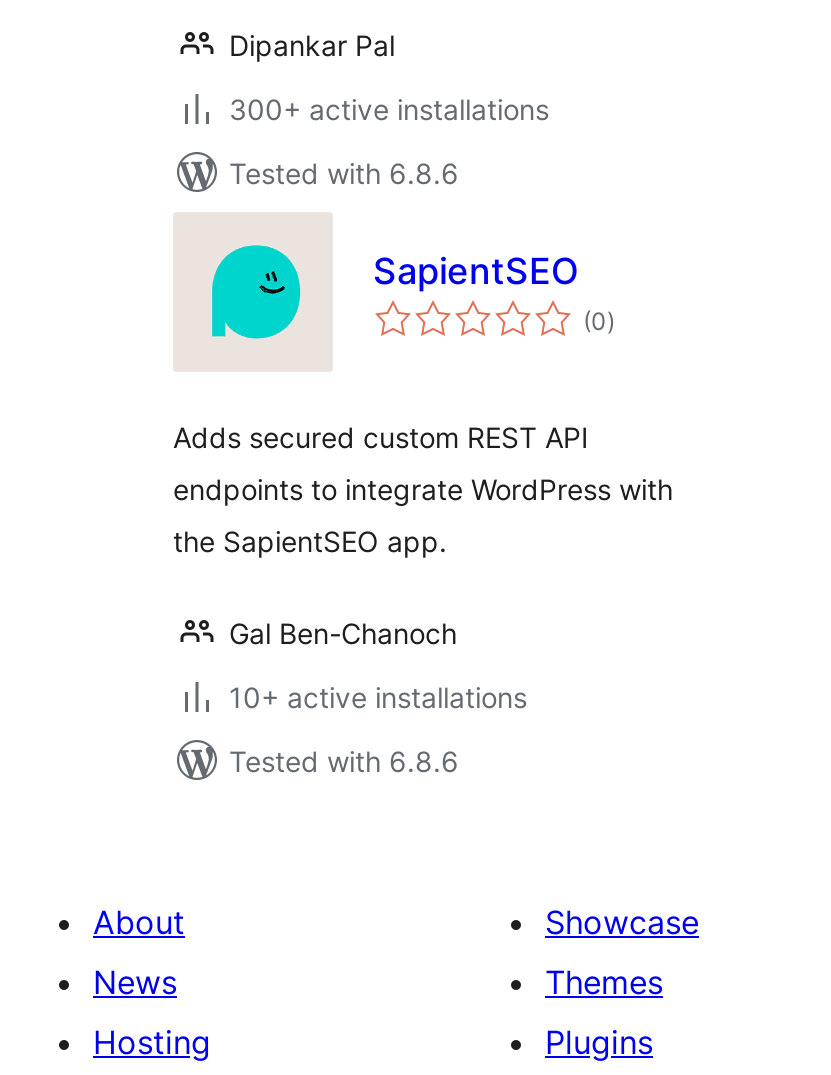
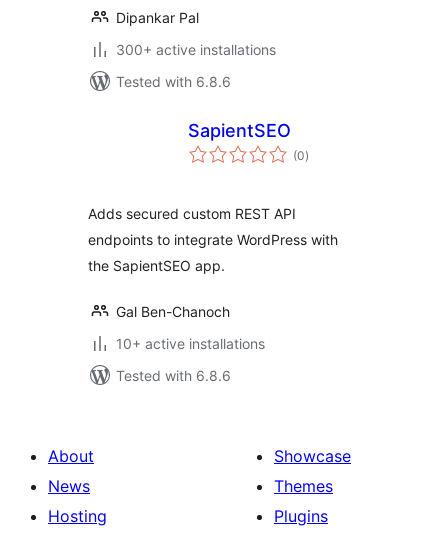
- [image]
